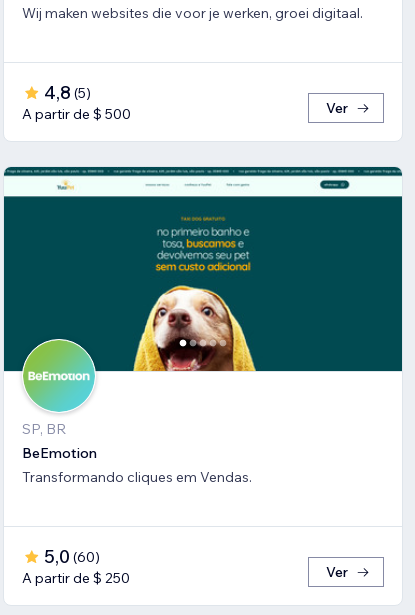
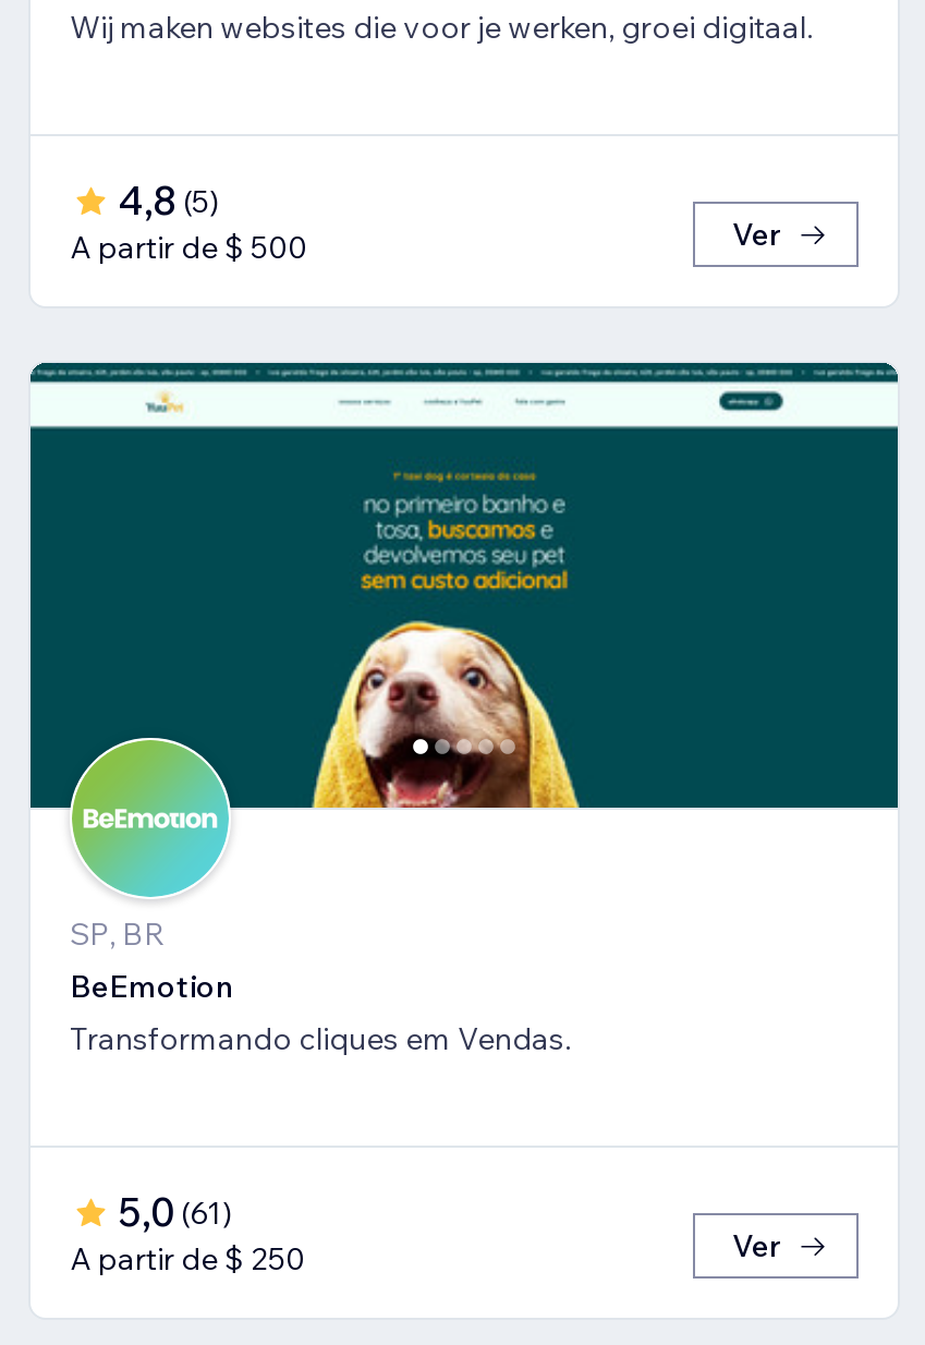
- 5,0 (60)
+ 5,0 (61)
